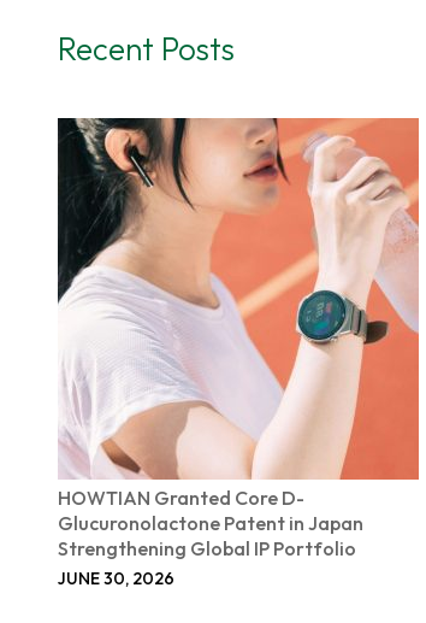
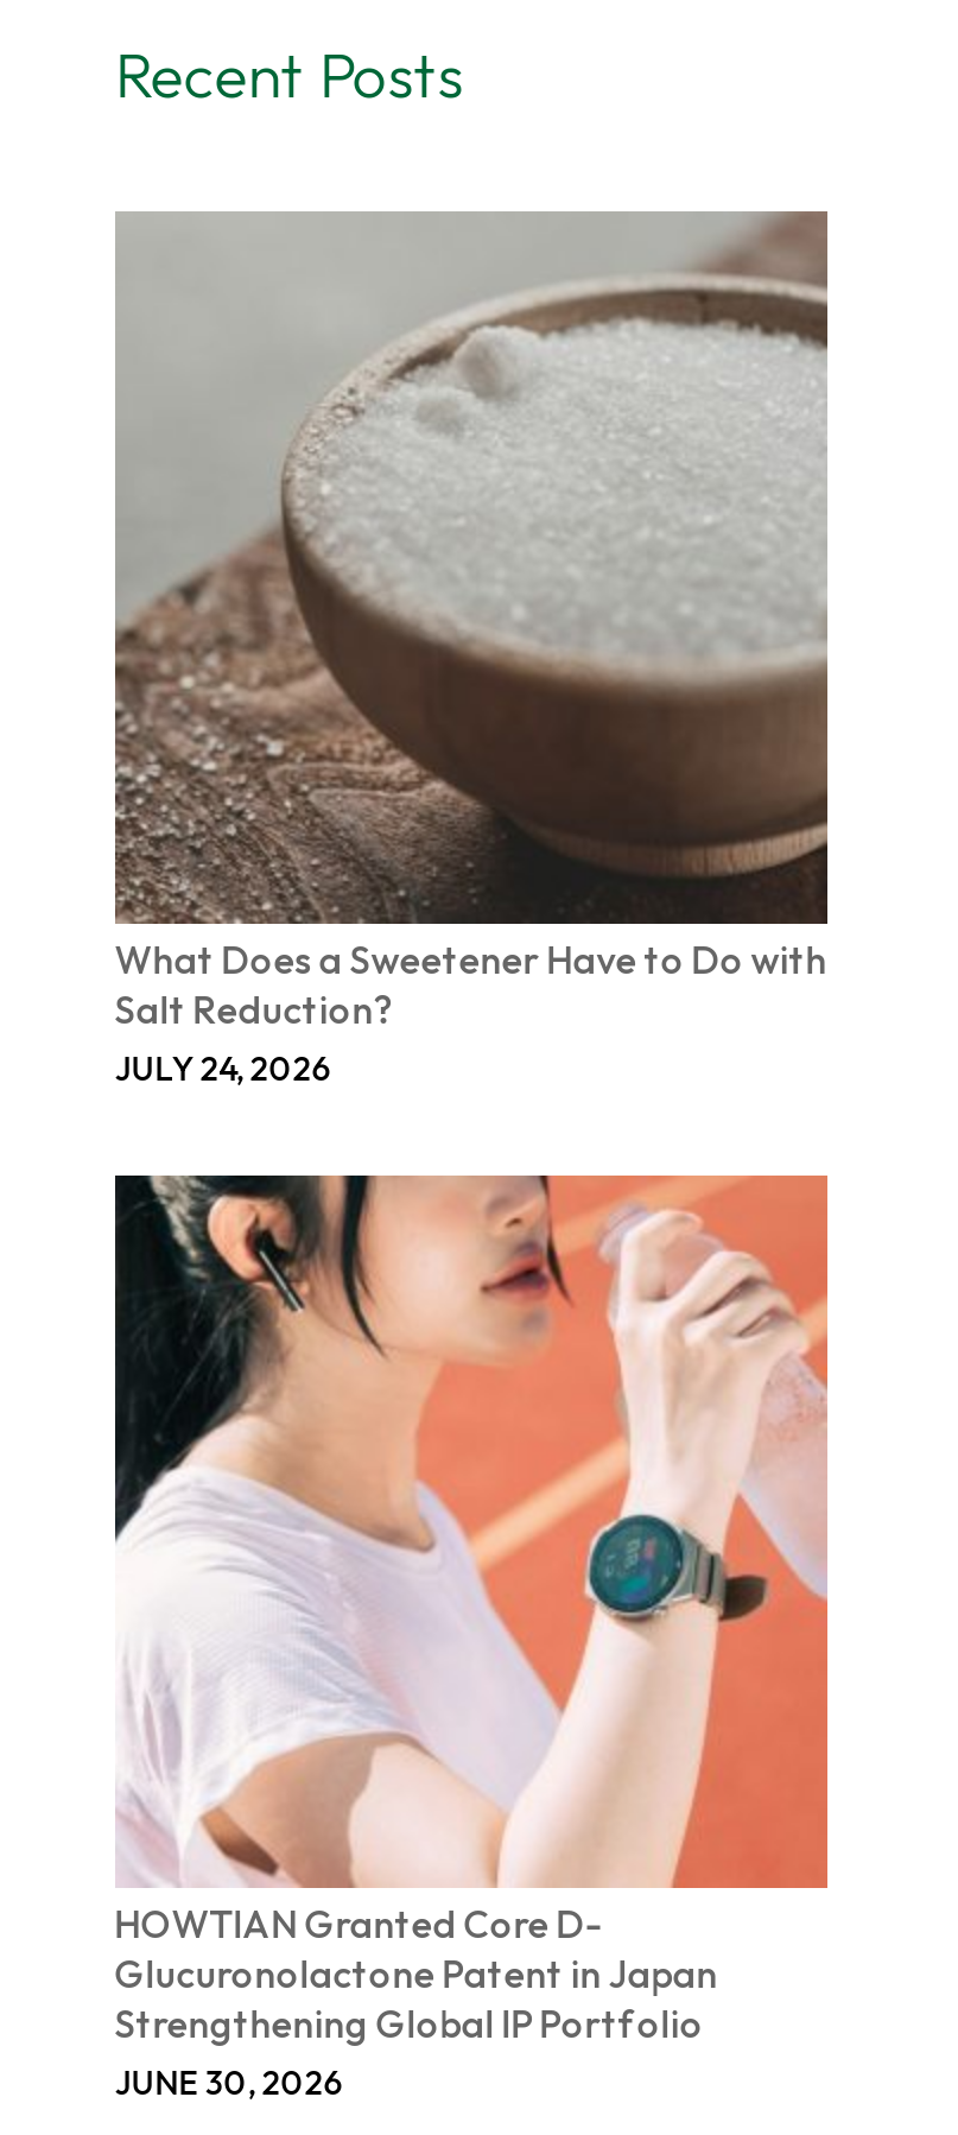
+ [image]
+ What Does a Sweetener Have to Do with
+ Salt Reduction?
+ JULY 24, 2026
